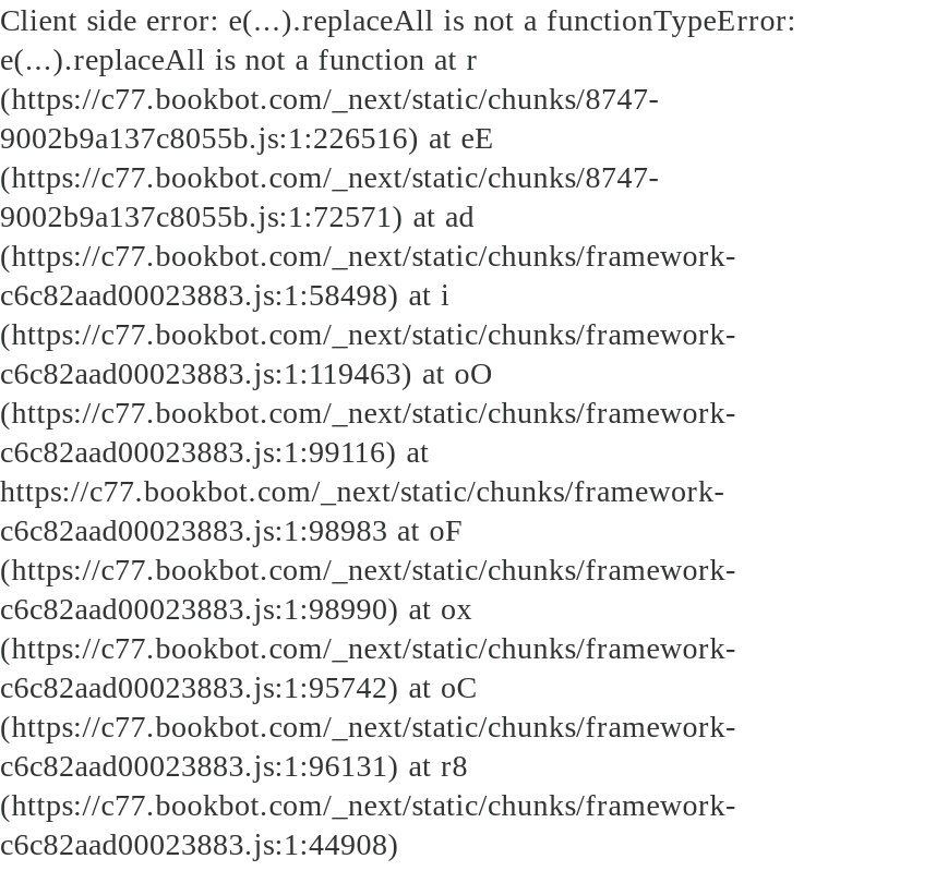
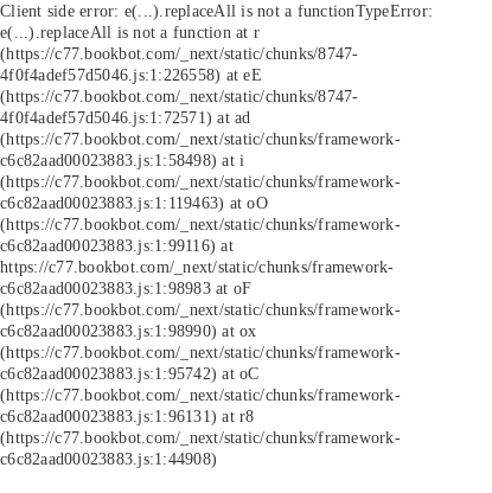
- 9002b9a137c8055b.js:1:226516) at eE
+ 4f0f4adef57d5046.js:1:226558) at eE

- 9002b9a137c8055b.js:1:72571) at ad
+ 4f0f4adef57d5046.js:1:72571) at ad
